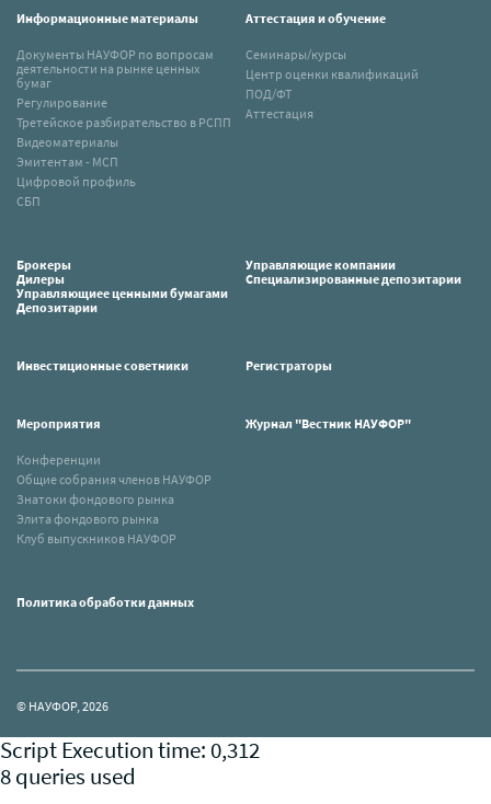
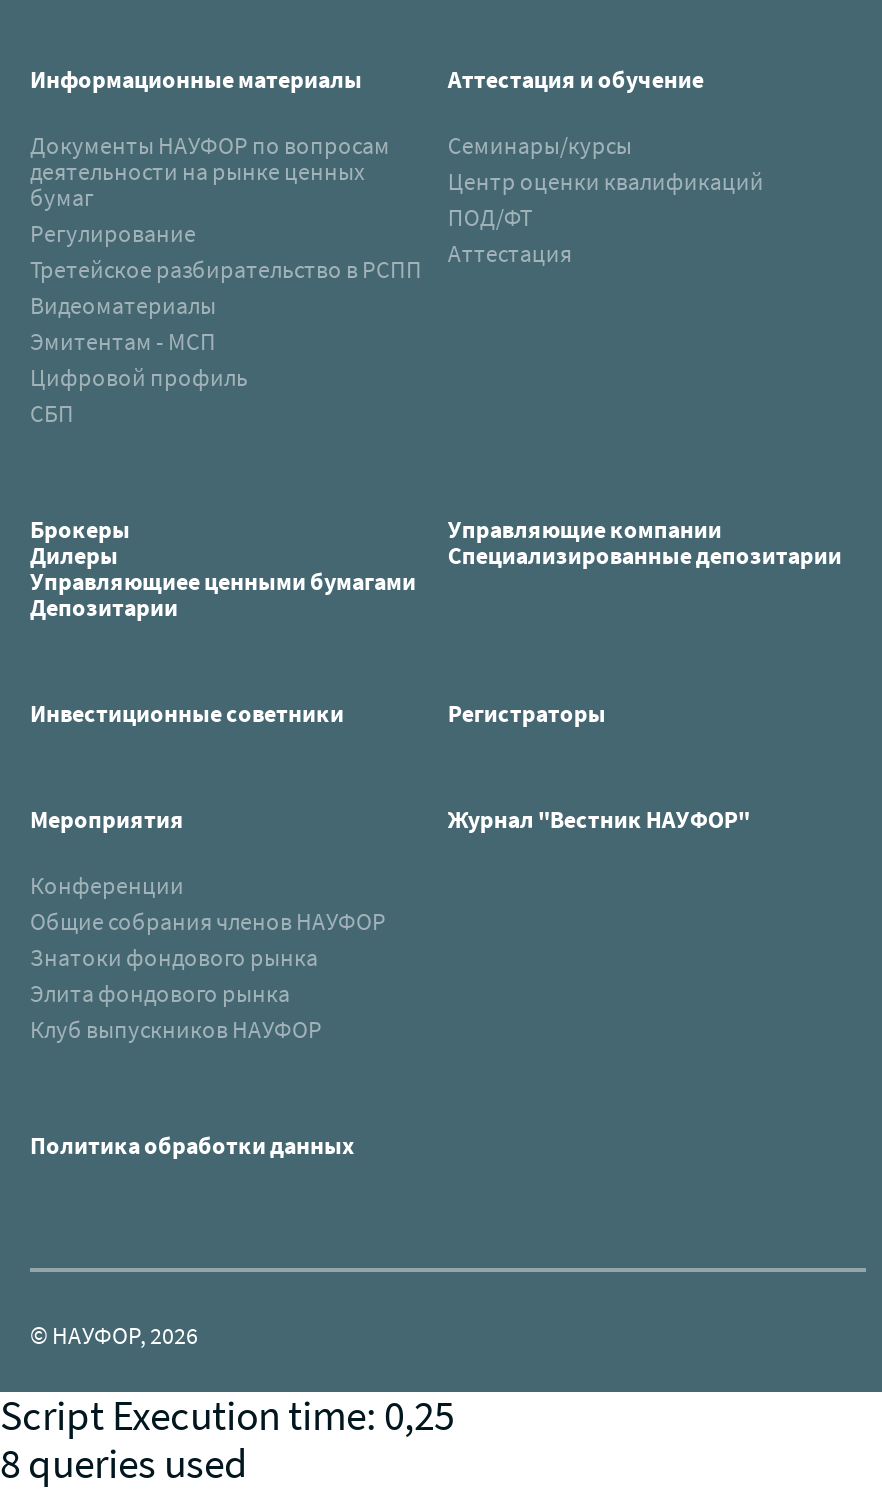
- Script Execution time: 0,312
+ Script Execution time: 0,25
